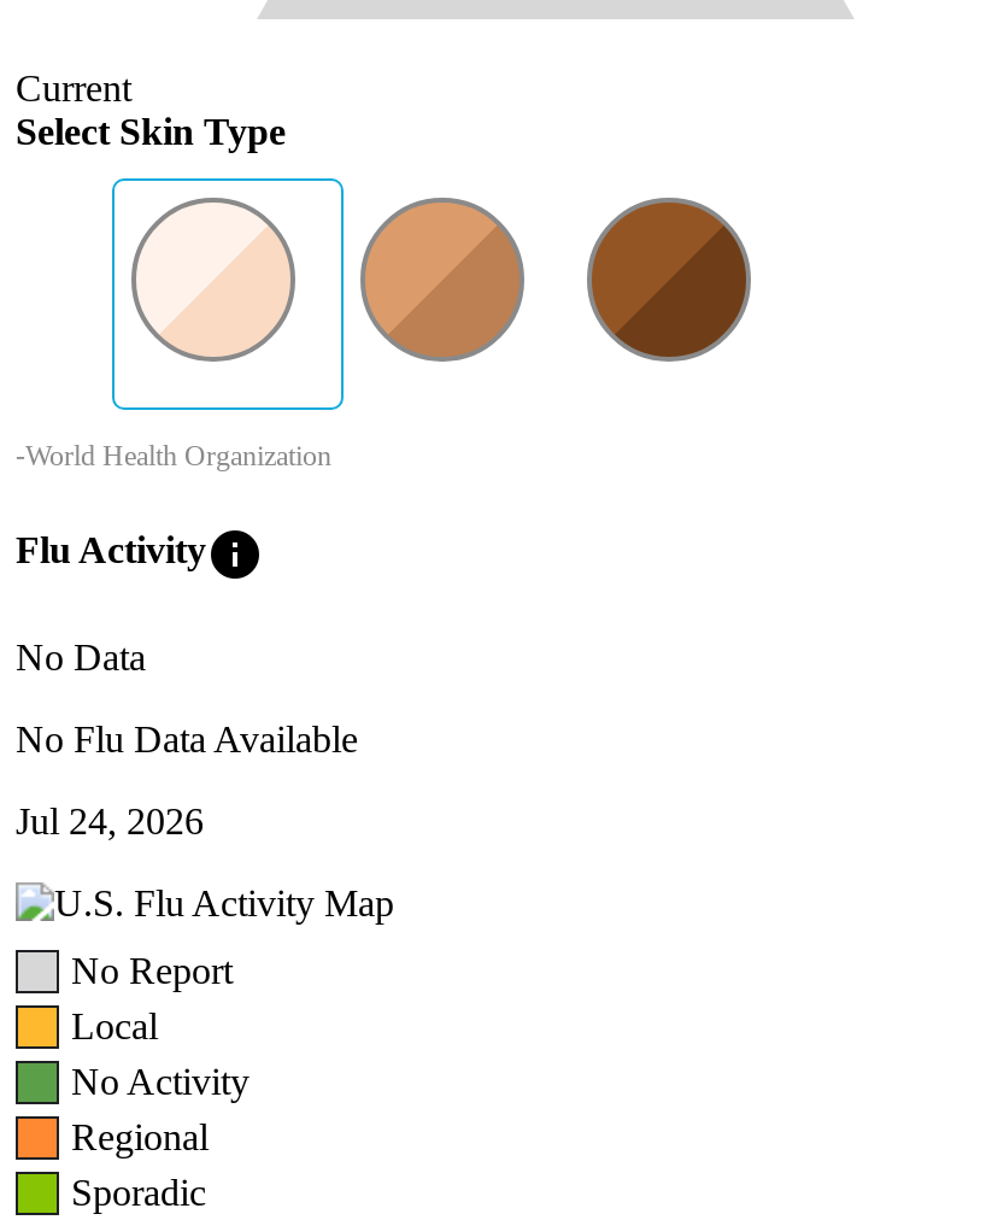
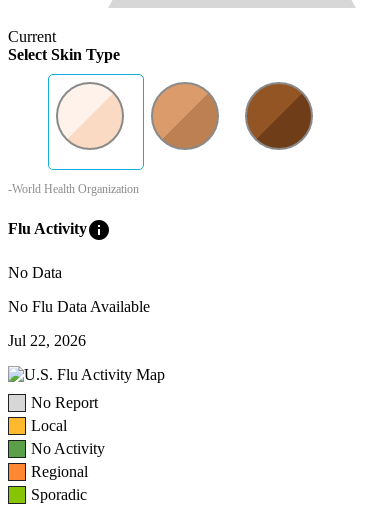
- Jul 24, 2026
+ Jul 22, 2026
